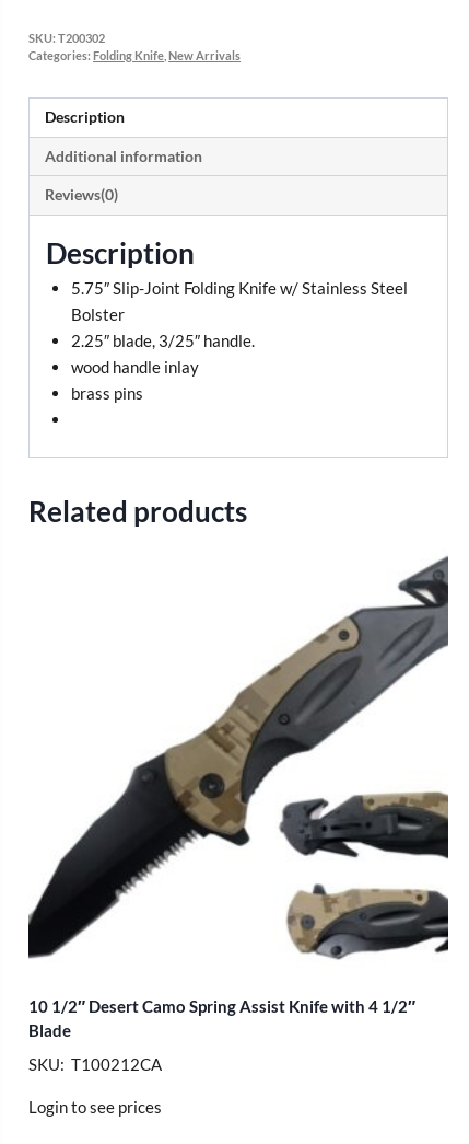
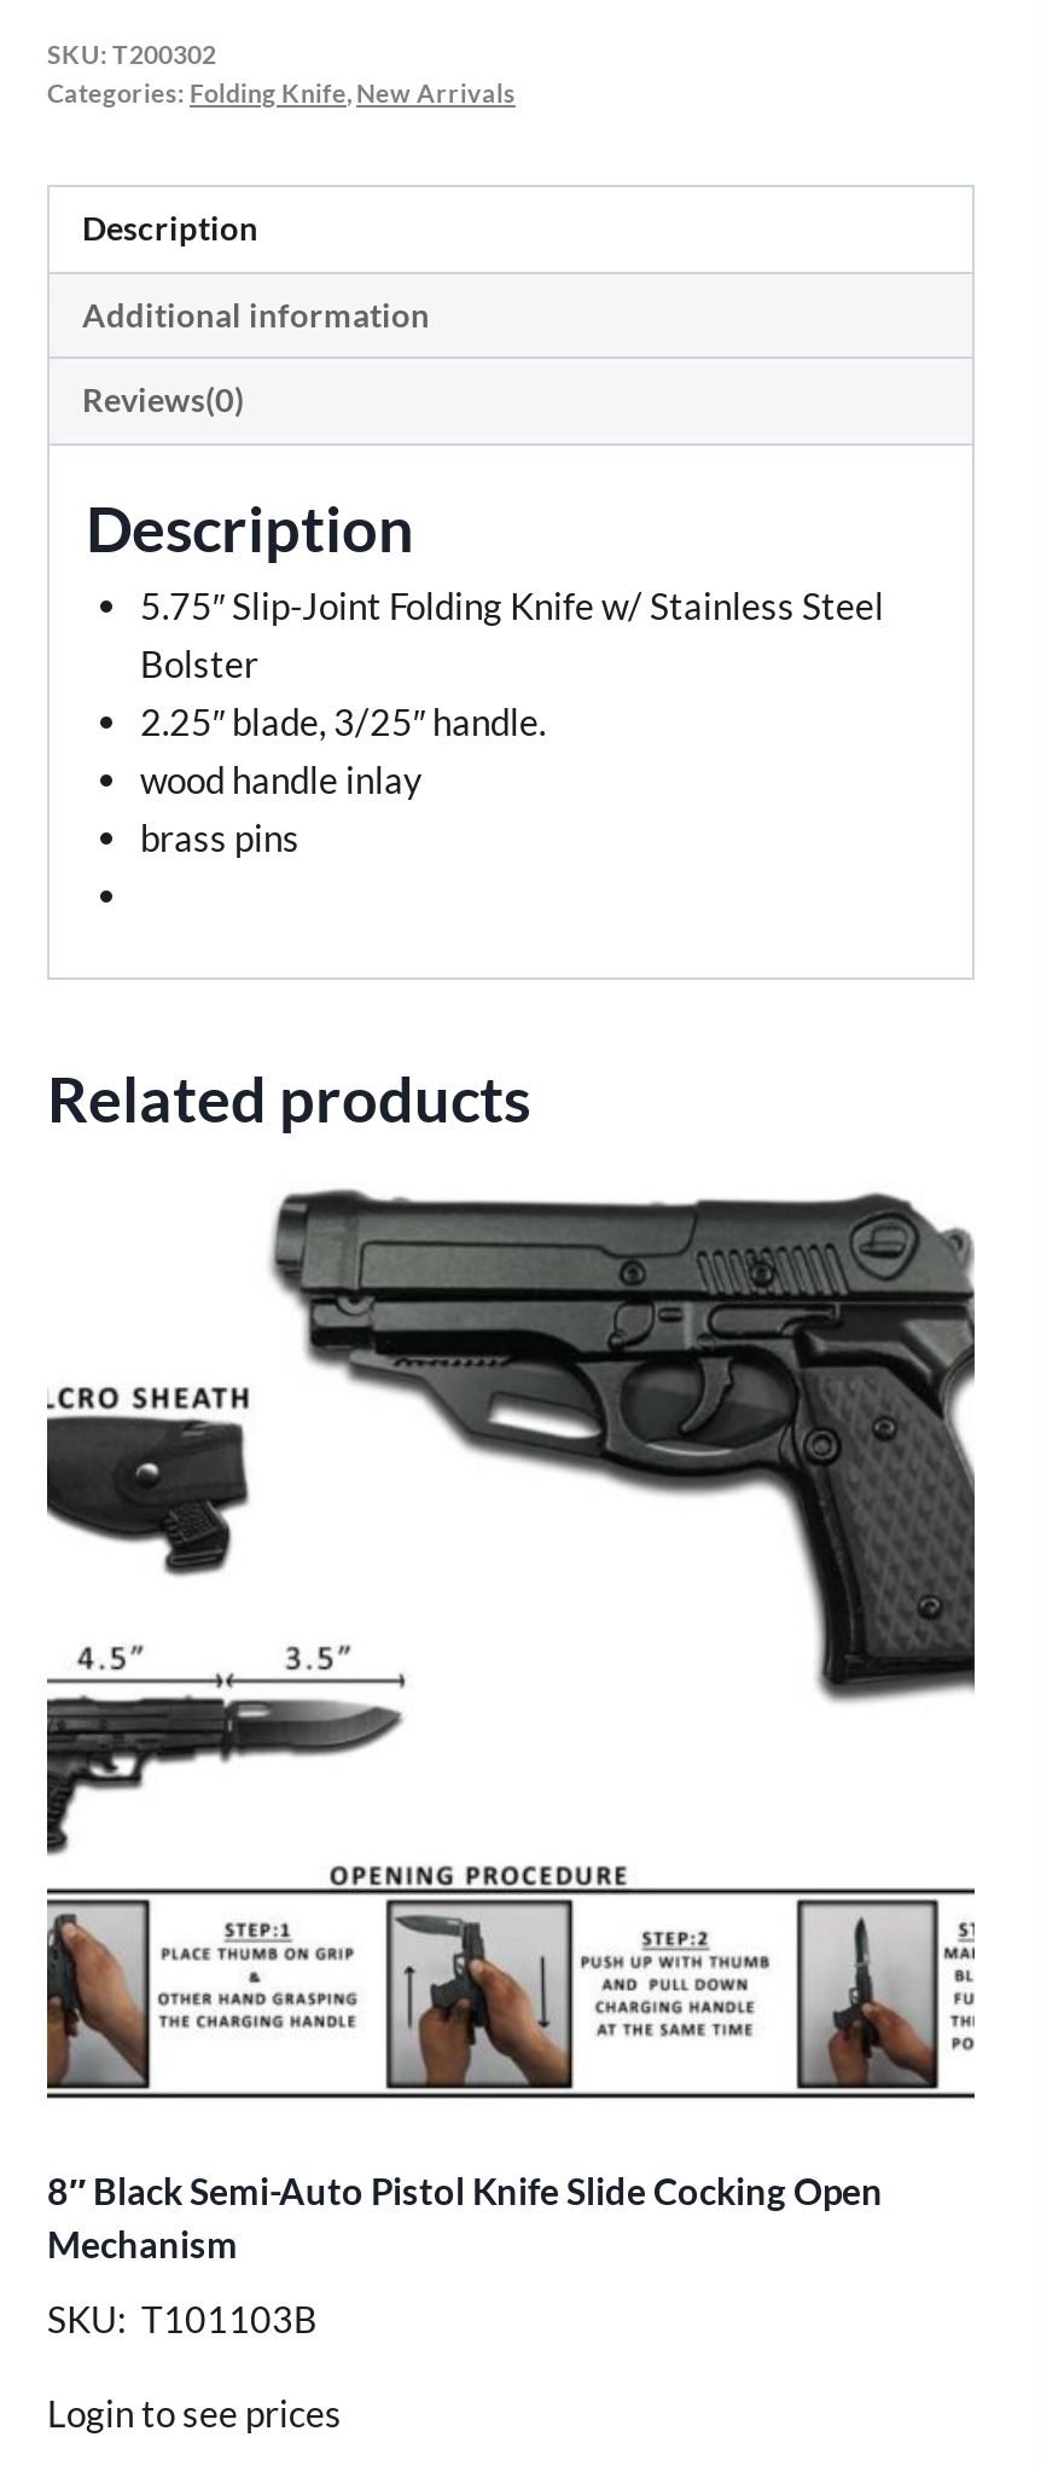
- [image]
- 10 1/2″ Desert Camo Spring Assist Knife with 4 1/2″
- Blade
+ [image]
+ 8″ Black Semi-Auto Pistol Knife Slide Cocking Open
+ Mechanism

- SKU: T100212CA
+ SKU: T101103B
